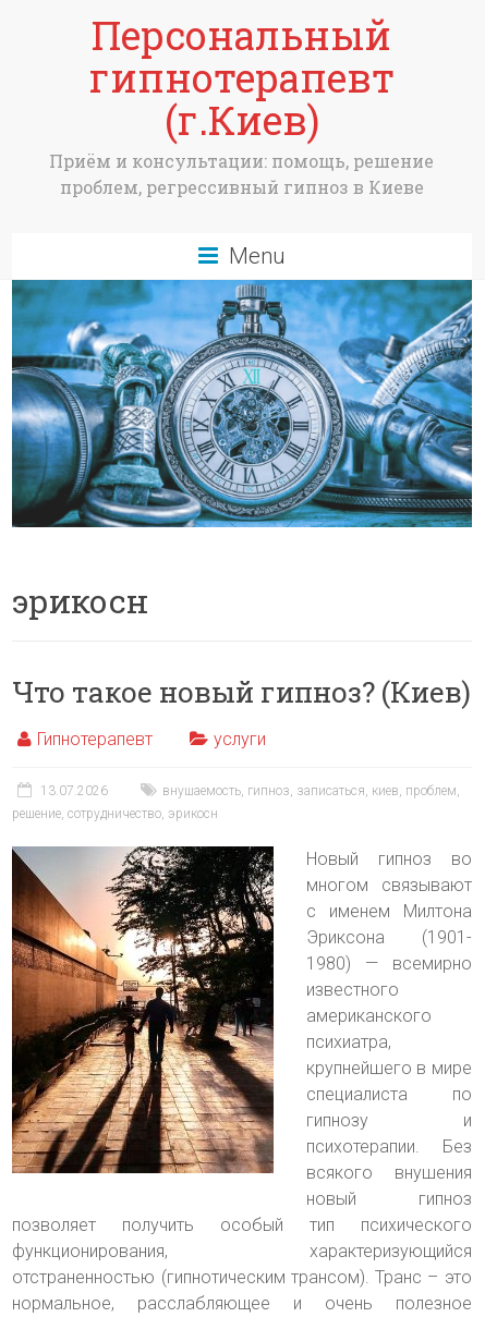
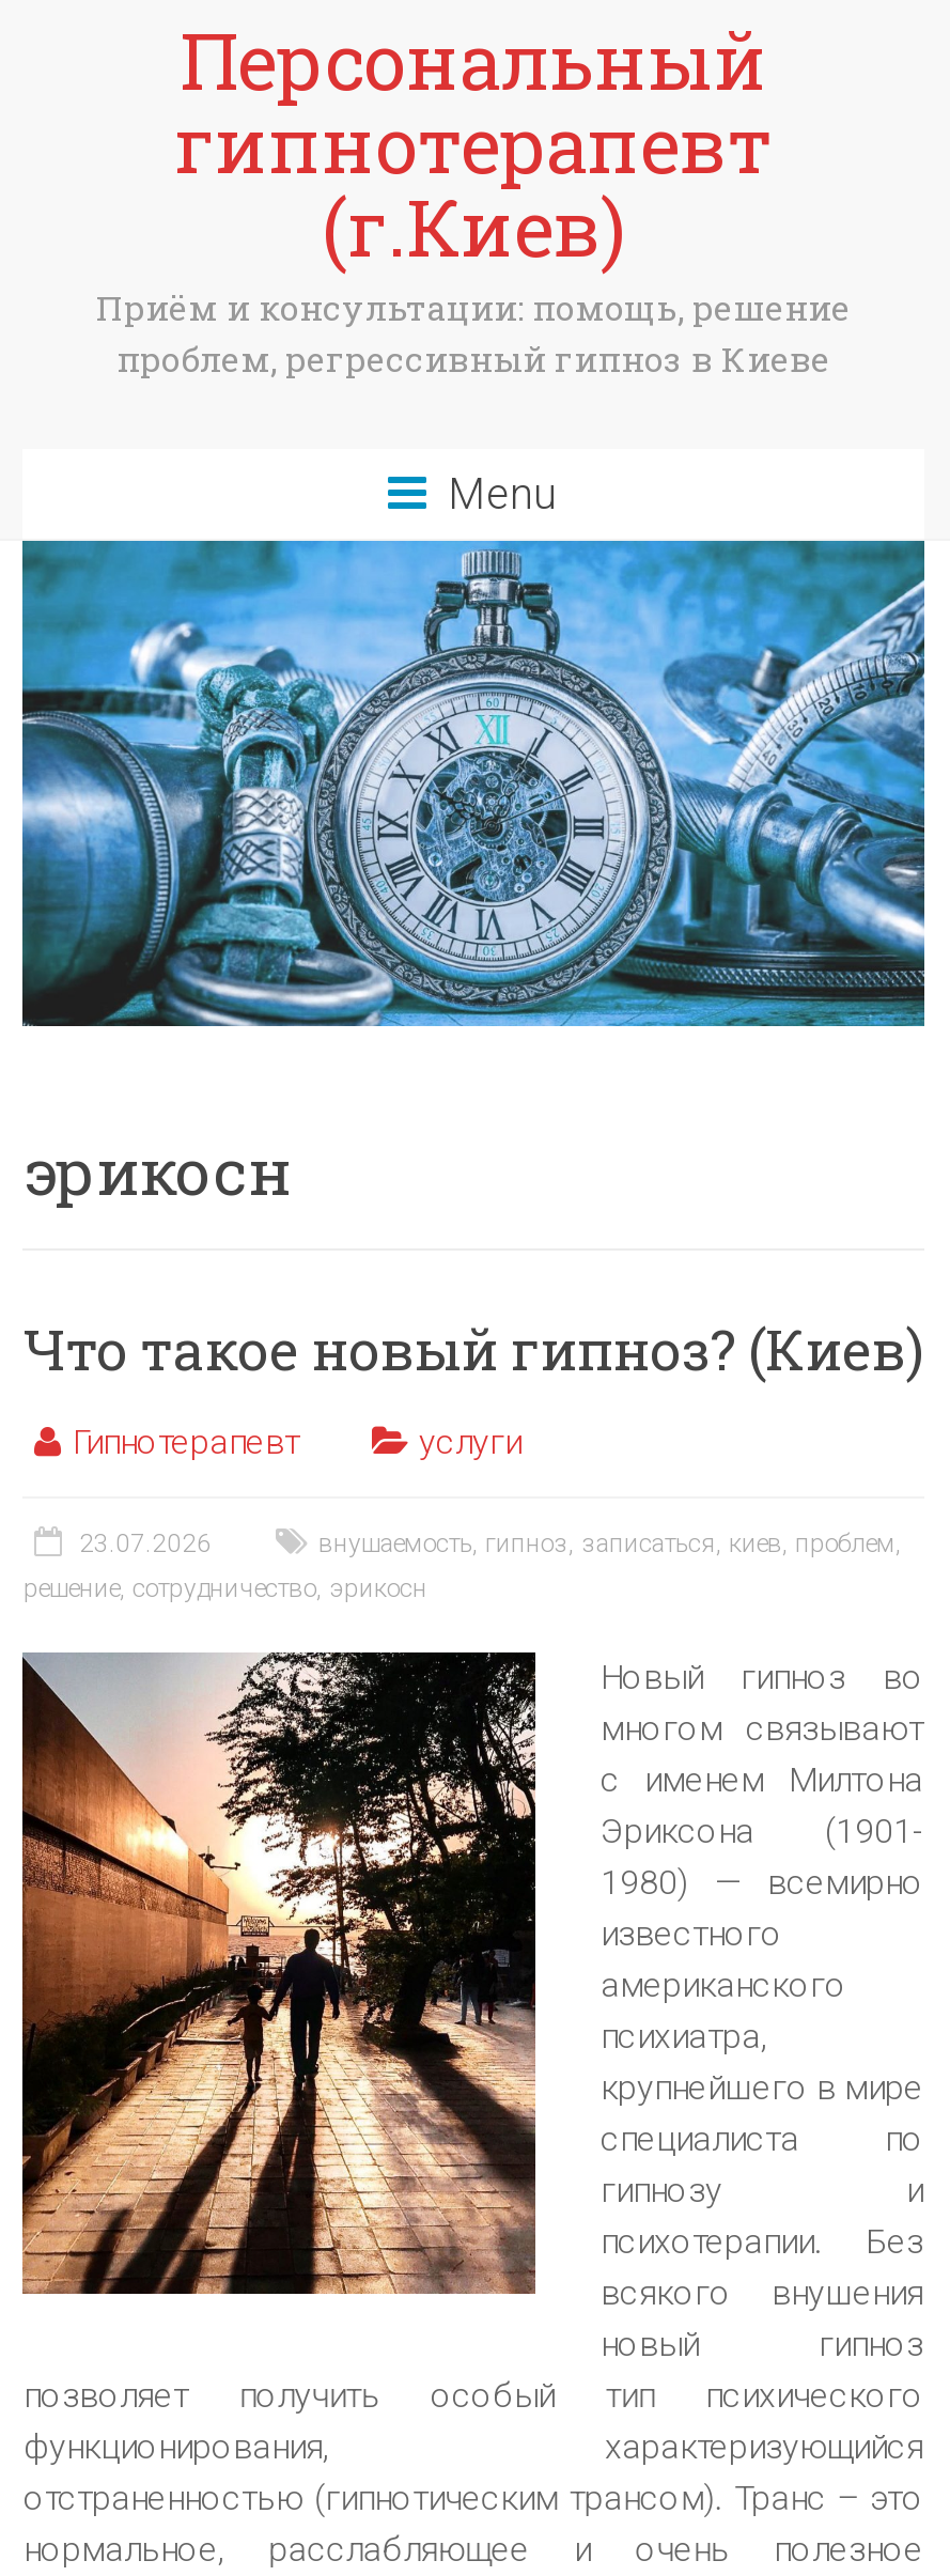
- 13.07.2026
+ 23.07.2026
